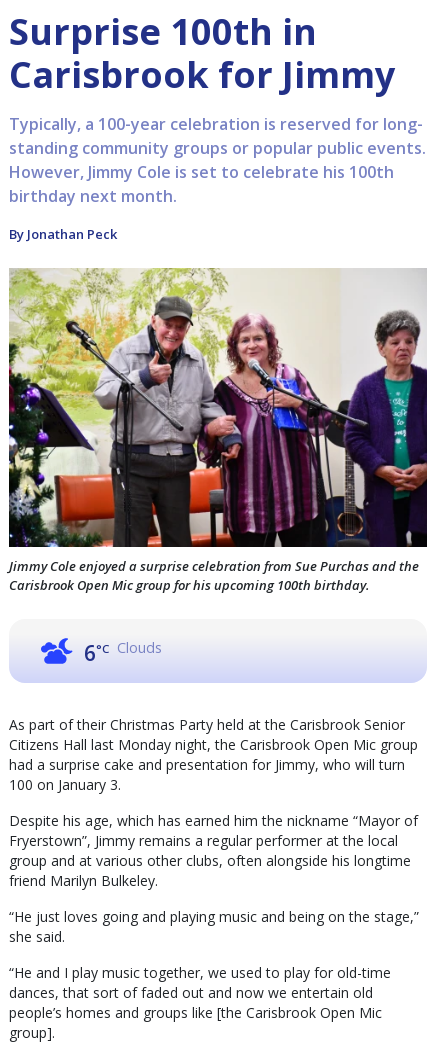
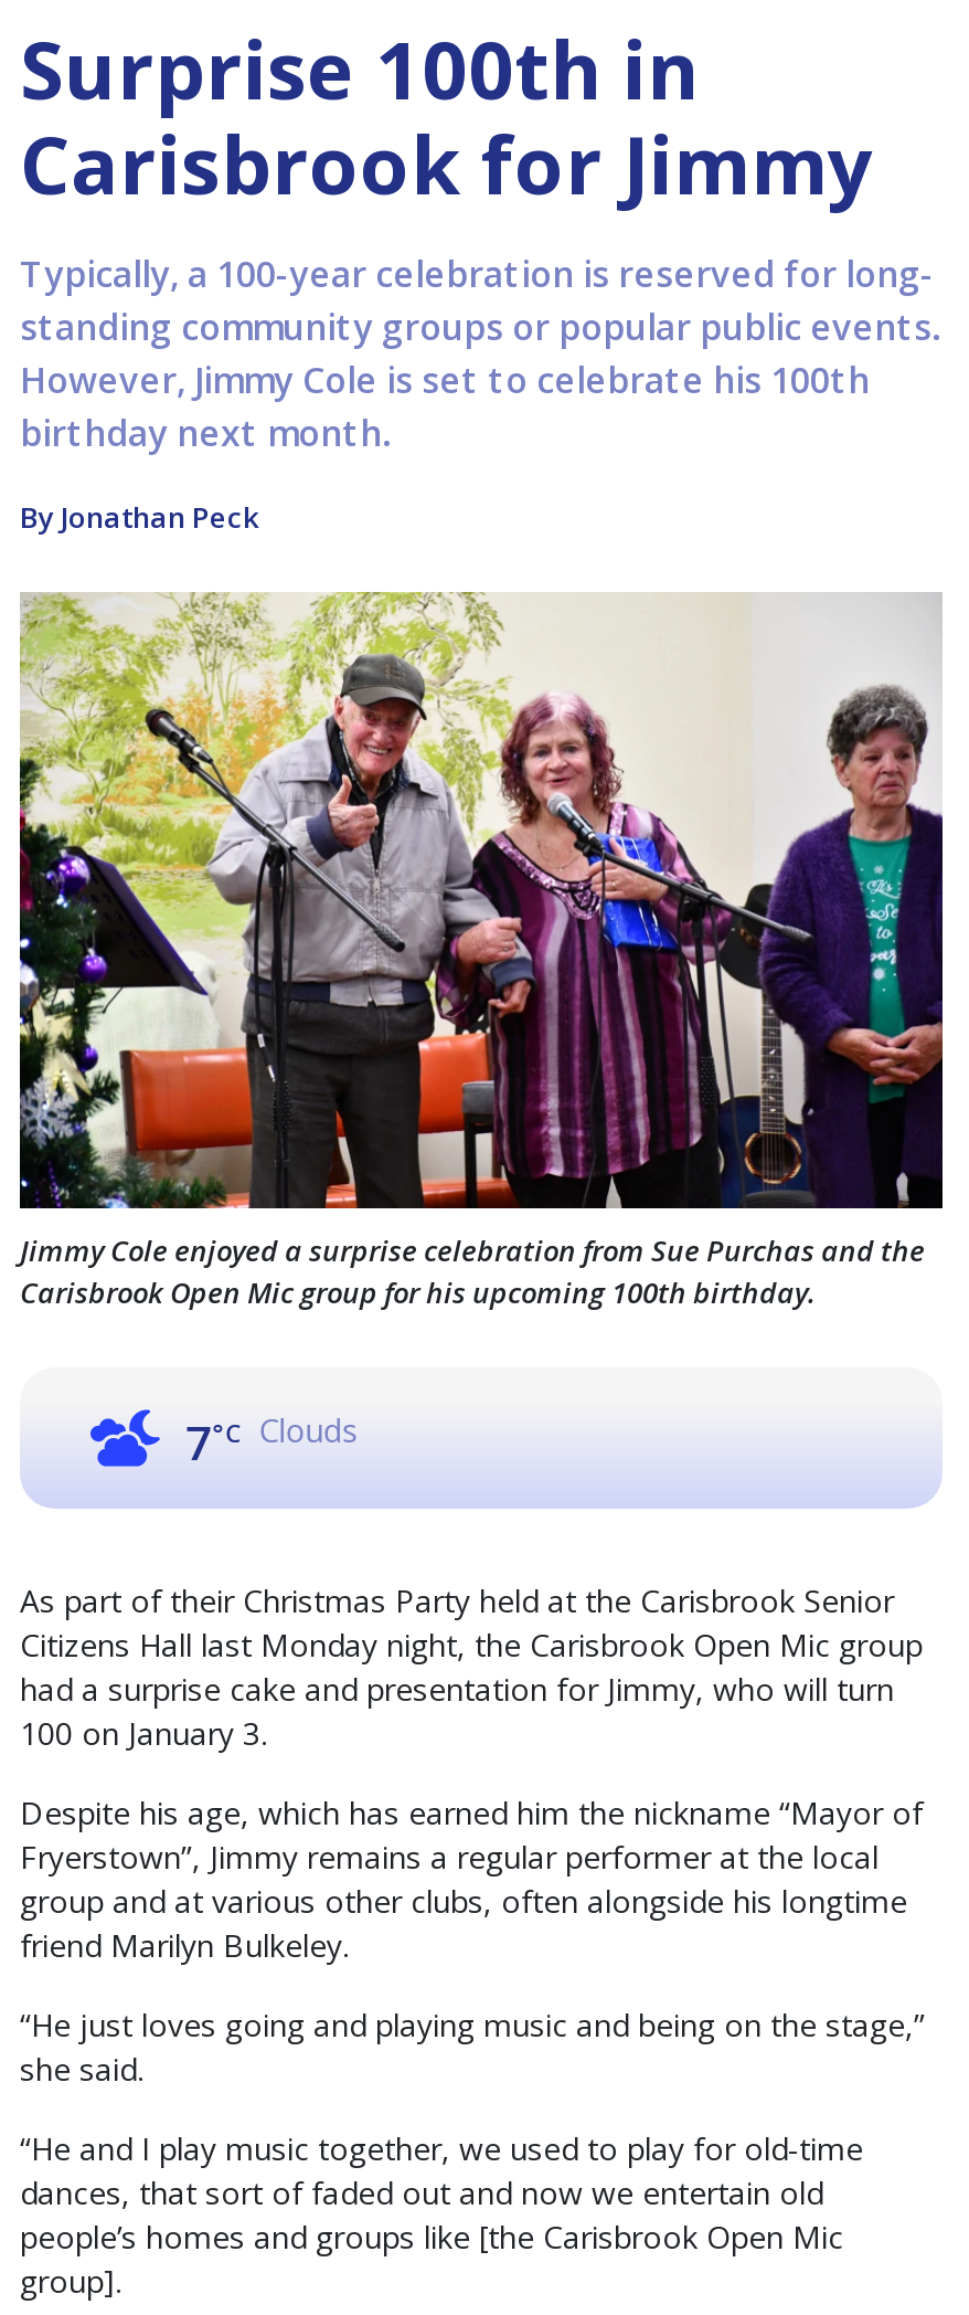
- 6°C Clouds
+ 7°C Clouds
